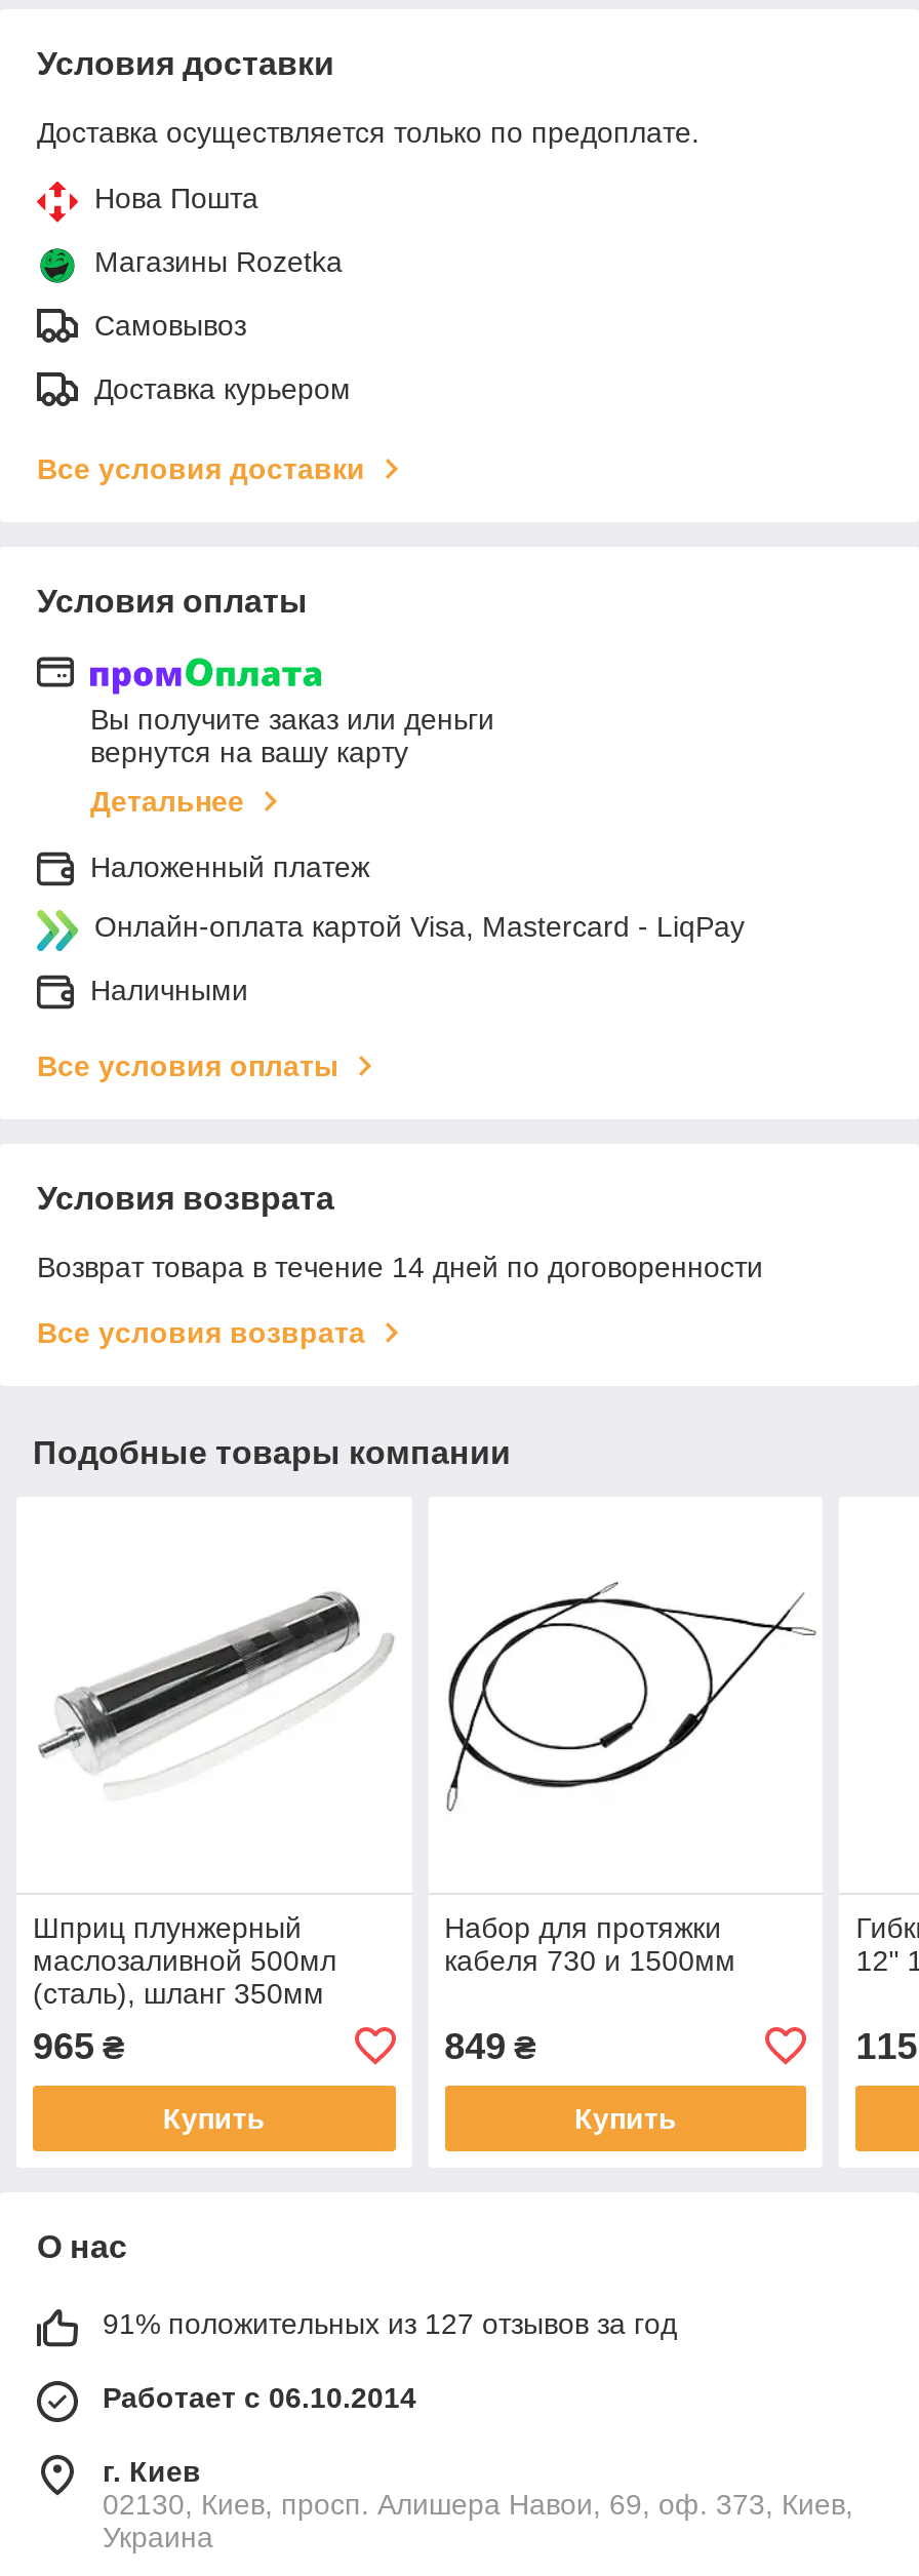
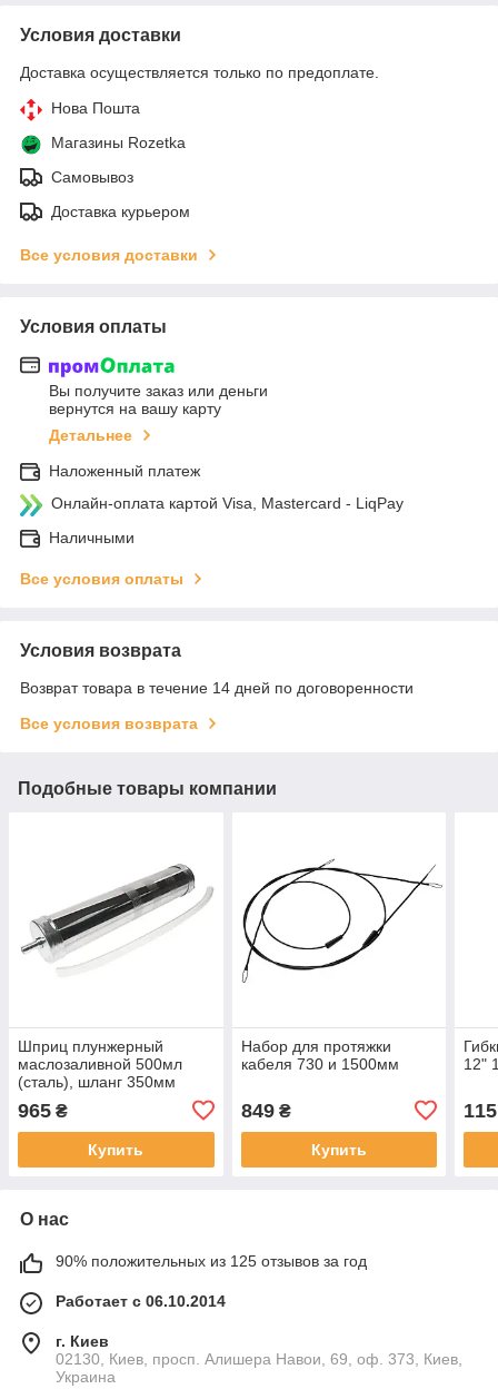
- 91% положительных из 127 отзывов за год
+ 90% положительных из 125 отзывов за год
